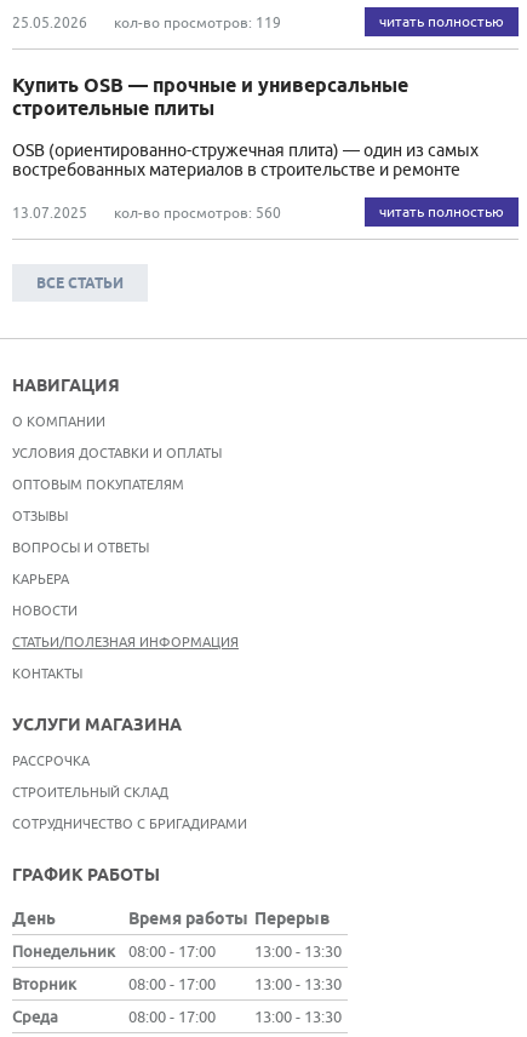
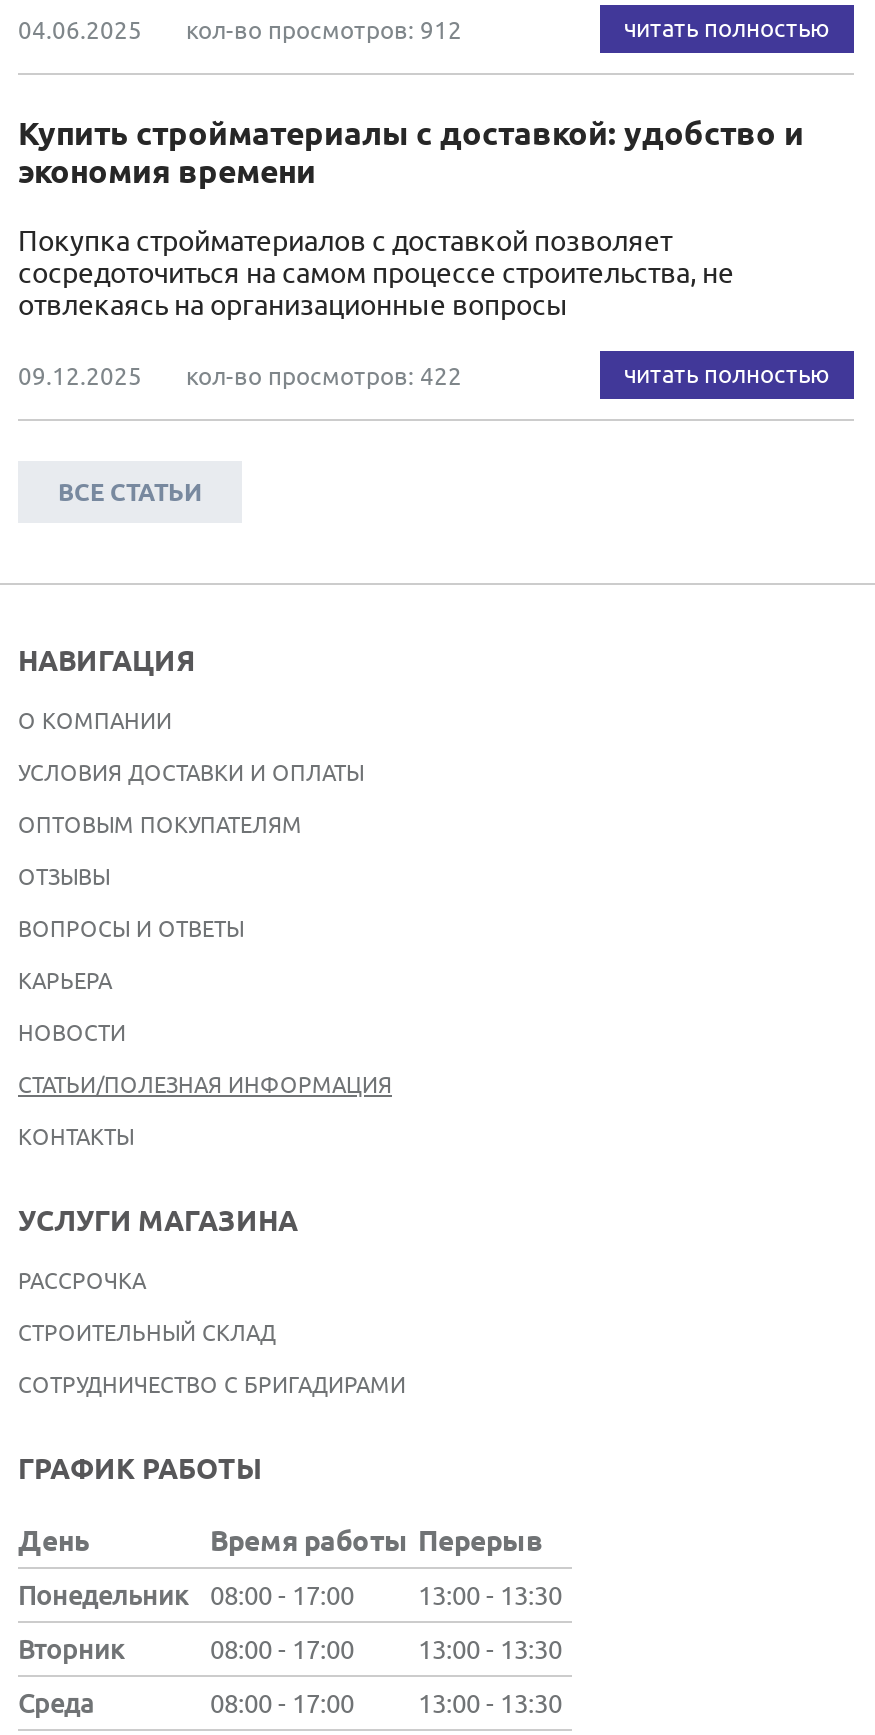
- 25.05.2026
- кол-во просмотров: 119
+ 04.06.2025
+ кол-во просмотров: 912

- Купить OSB — прочные и универсальные
- строительные плиты
+ Купить стройматериалы с доставкой: удобство и
+ экономия времени

- OSB (ориентированно-стружечная плита) — один из самых
- востребованных материалов в строительстве и ремонте
+ Покупка стройматериалов с доставкой позволяет
+ сосредоточиться на самом процессе строительства, не
+ отвлекаясь на организационные вопросы

- 13.07.2025
- кол-во просмотров: 560
+ 09.12.2025
+ кол-во просмотров: 422
